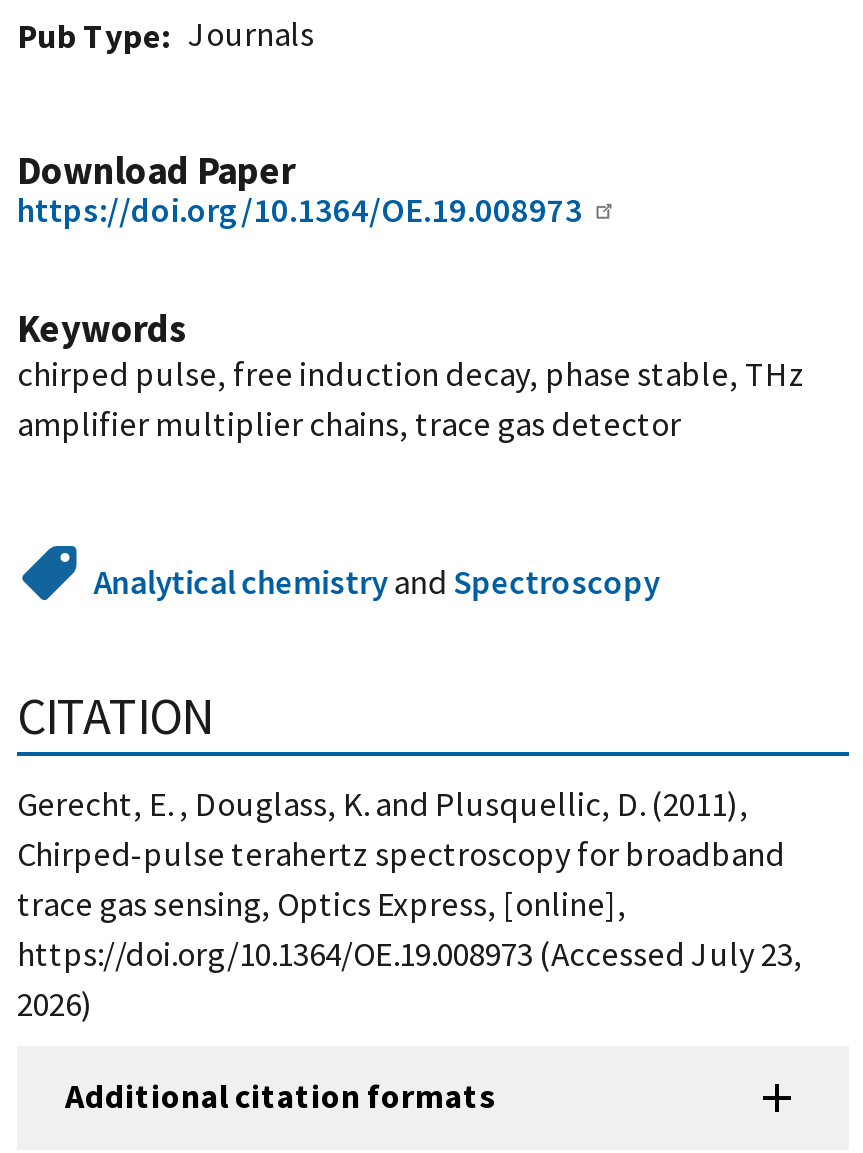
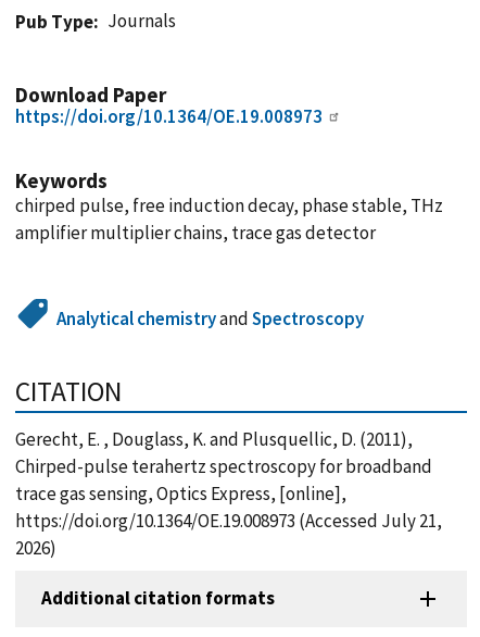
- https://doi.org/10.1364/OE.19.008973 (Accessed July 23,
+ https://doi.org/10.1364/OE.19.008973 (Accessed July 21,
